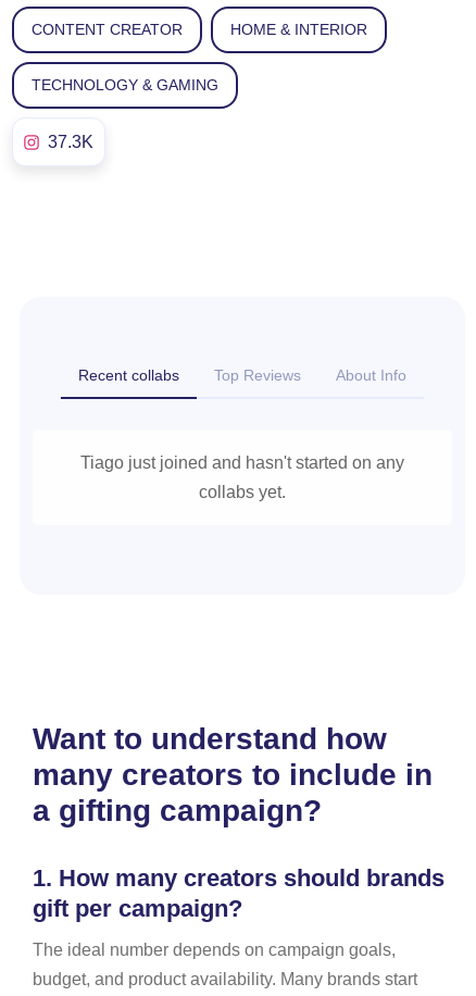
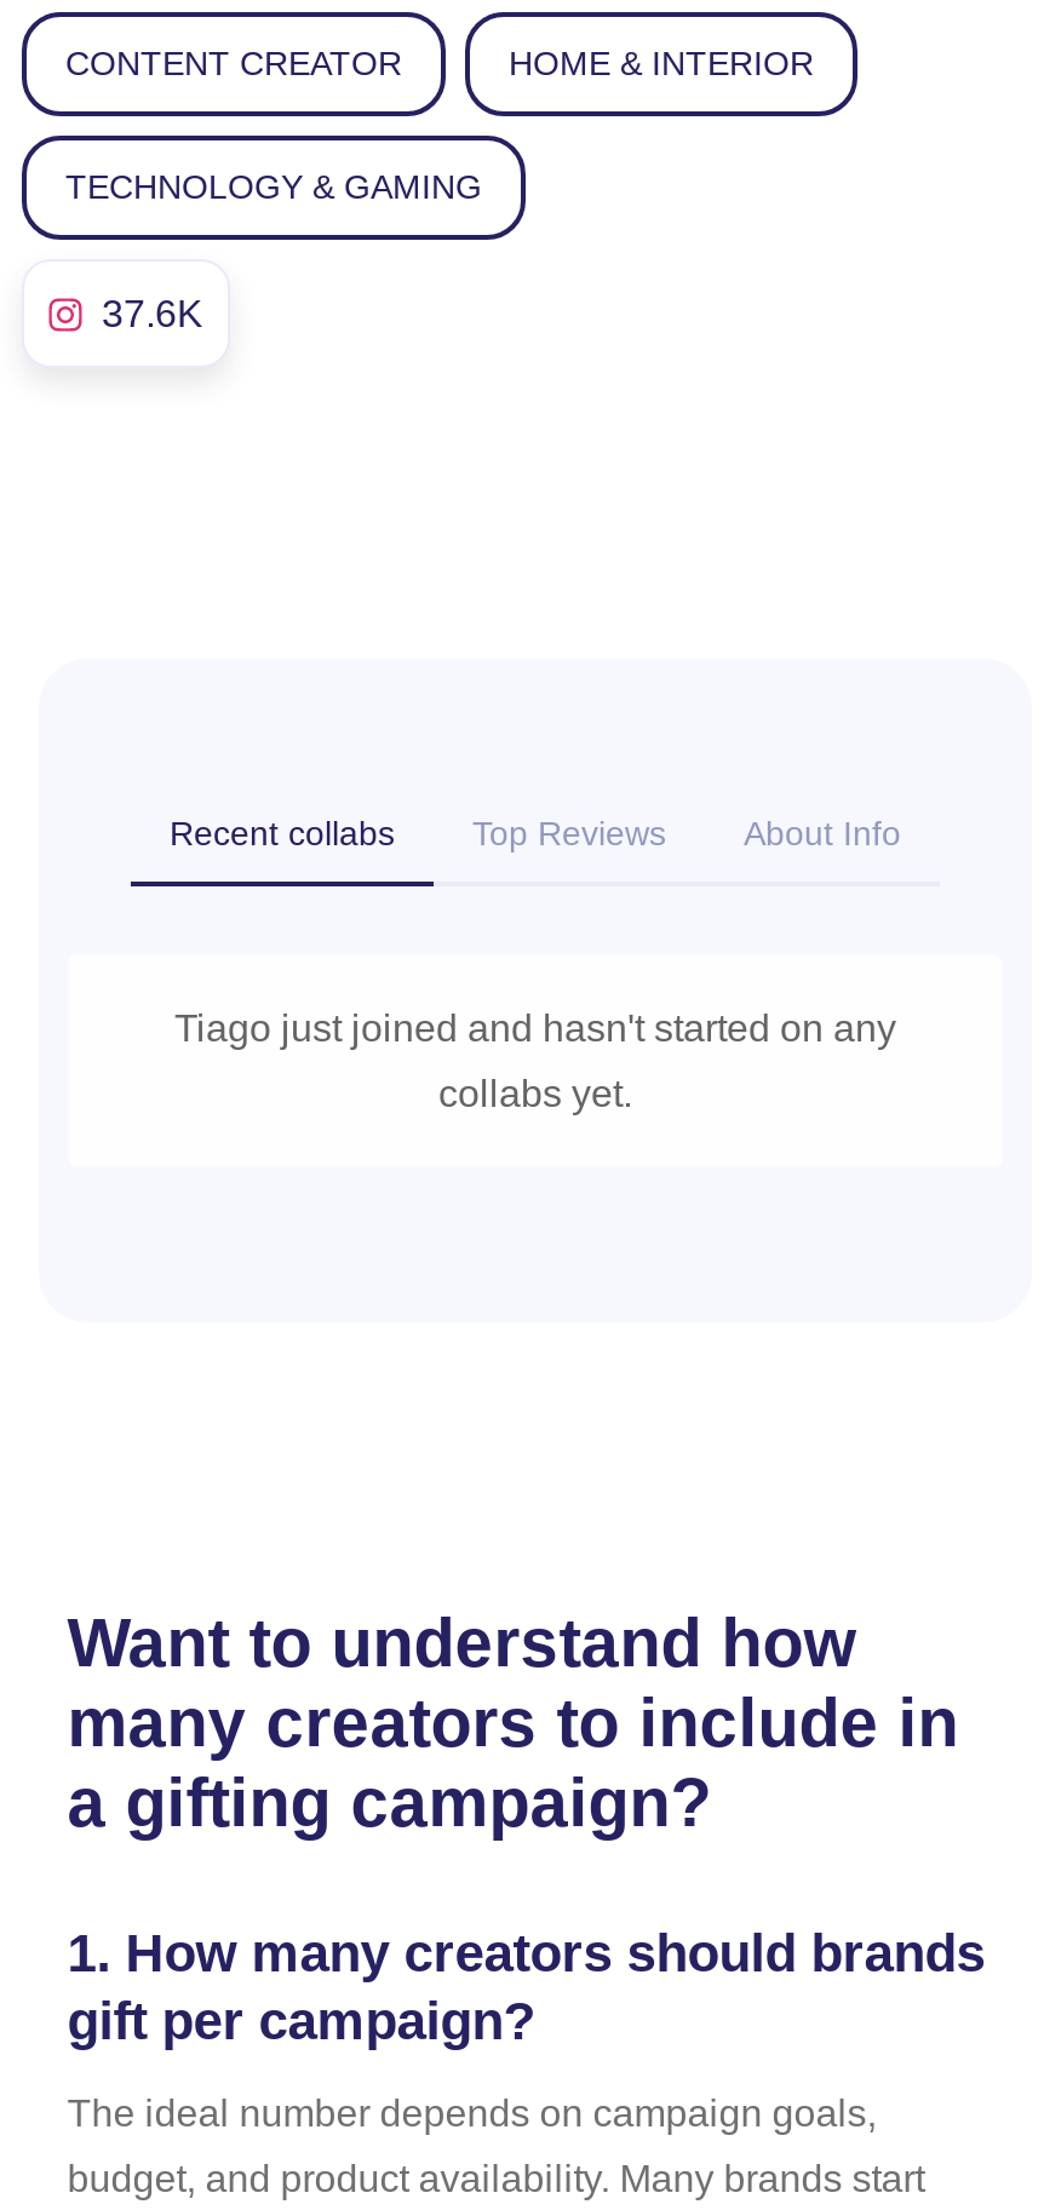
- 37.3K
+ 37.6K
